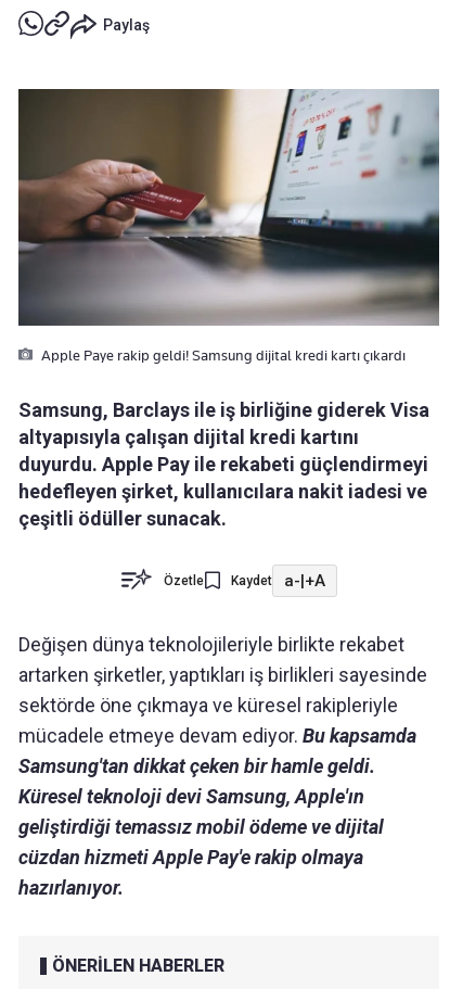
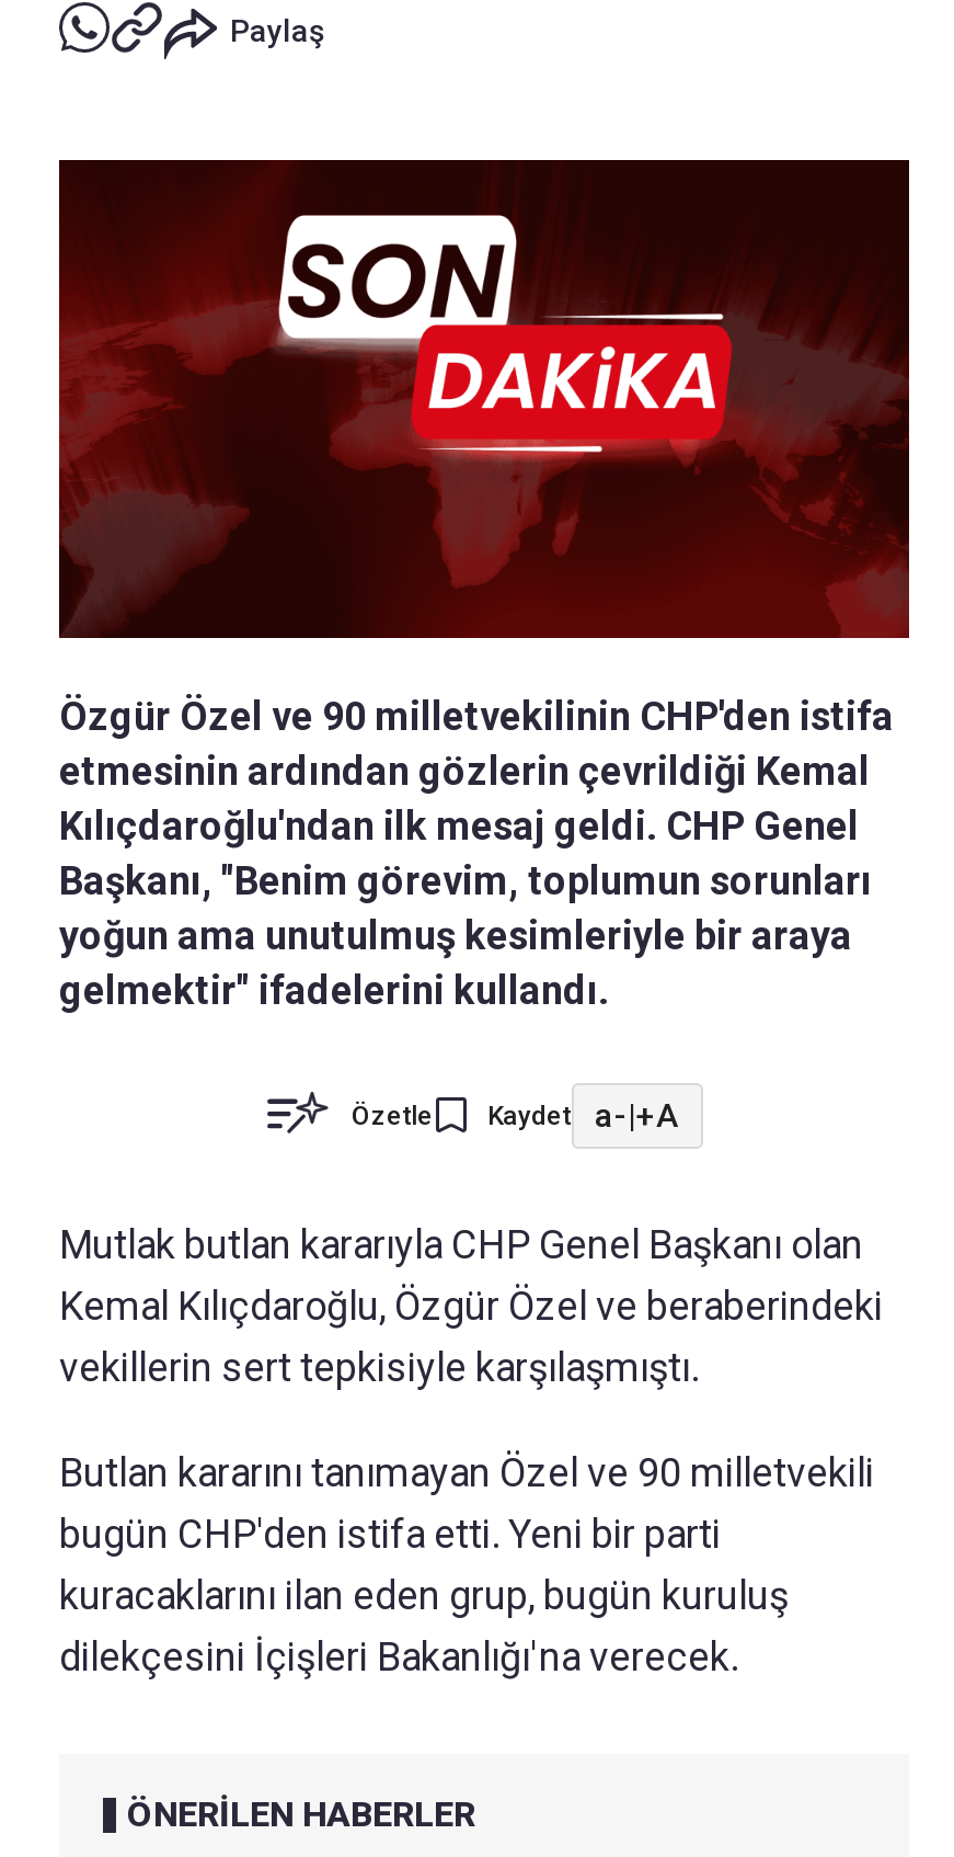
- [image]
- Apple Paye rakip geldi! Samsung dijital kredi kartı çıkardı
- Samsung, Barclays ile iş birliğine giderek Visa
- altyapısıyla çalışan dijital kredi kartını
- duyurdu. Apple Pay ile rekabeti güçlendirmeyi
- hedefleyen şirket, kullanıcılara nakit iadesi ve
- çeşitli ödüller sunacak.
+ [image]
+ Özgür Özel ve 90 milletvekilinin CHP'den istifa
+ etmesinin ardından gözlerin çevrildiği Kemal
+ Kılıçdaroğlu'ndan ilk mesaj geldi. CHP Genel
+ Başkanı, "Benim görevim, toplumun sorunları
+ yoğun ama unutulmuş kesimleriyle bir araya
+ gelmektir" ifadelerini kullandı.

- Değişen dünya teknolojileriyle birlikte rekabet
- artarken şirketler, yaptıkları iş birlikleri sayesinde
- sektörde öne çıkmaya ve küresel rakipleriyle
- mücadele etmeye devam ediyor. Bu kapsamda
- Samsung'tan dikkat çeken bir hamle geldi.
- Küresel teknoloji devi Samsung, Apple'ın
- geliştirdiği temassız mobil ödeme ve dijital
- cüzdan hizmeti Apple Pay'e rakip olmaya
- hazırlanıyor.
+ Mutlak butlan kararıyla CHP Genel Başkanı olan
+ Kemal Kılıçdaroğlu, Özgür Özel ve beraberindeki
+ vekillerin sert tepkisiyle karşılaşmıştı.
+ Butlan kararını tanımayan Özel ve 90 milletvekili
+ bugün CHP'den istifa etti. Yeni bir parti
+ kuracaklarını ilan eden grup, bugün kuruluş
+ dilekçesini İçişleri Bakanlığı'na verecek.
